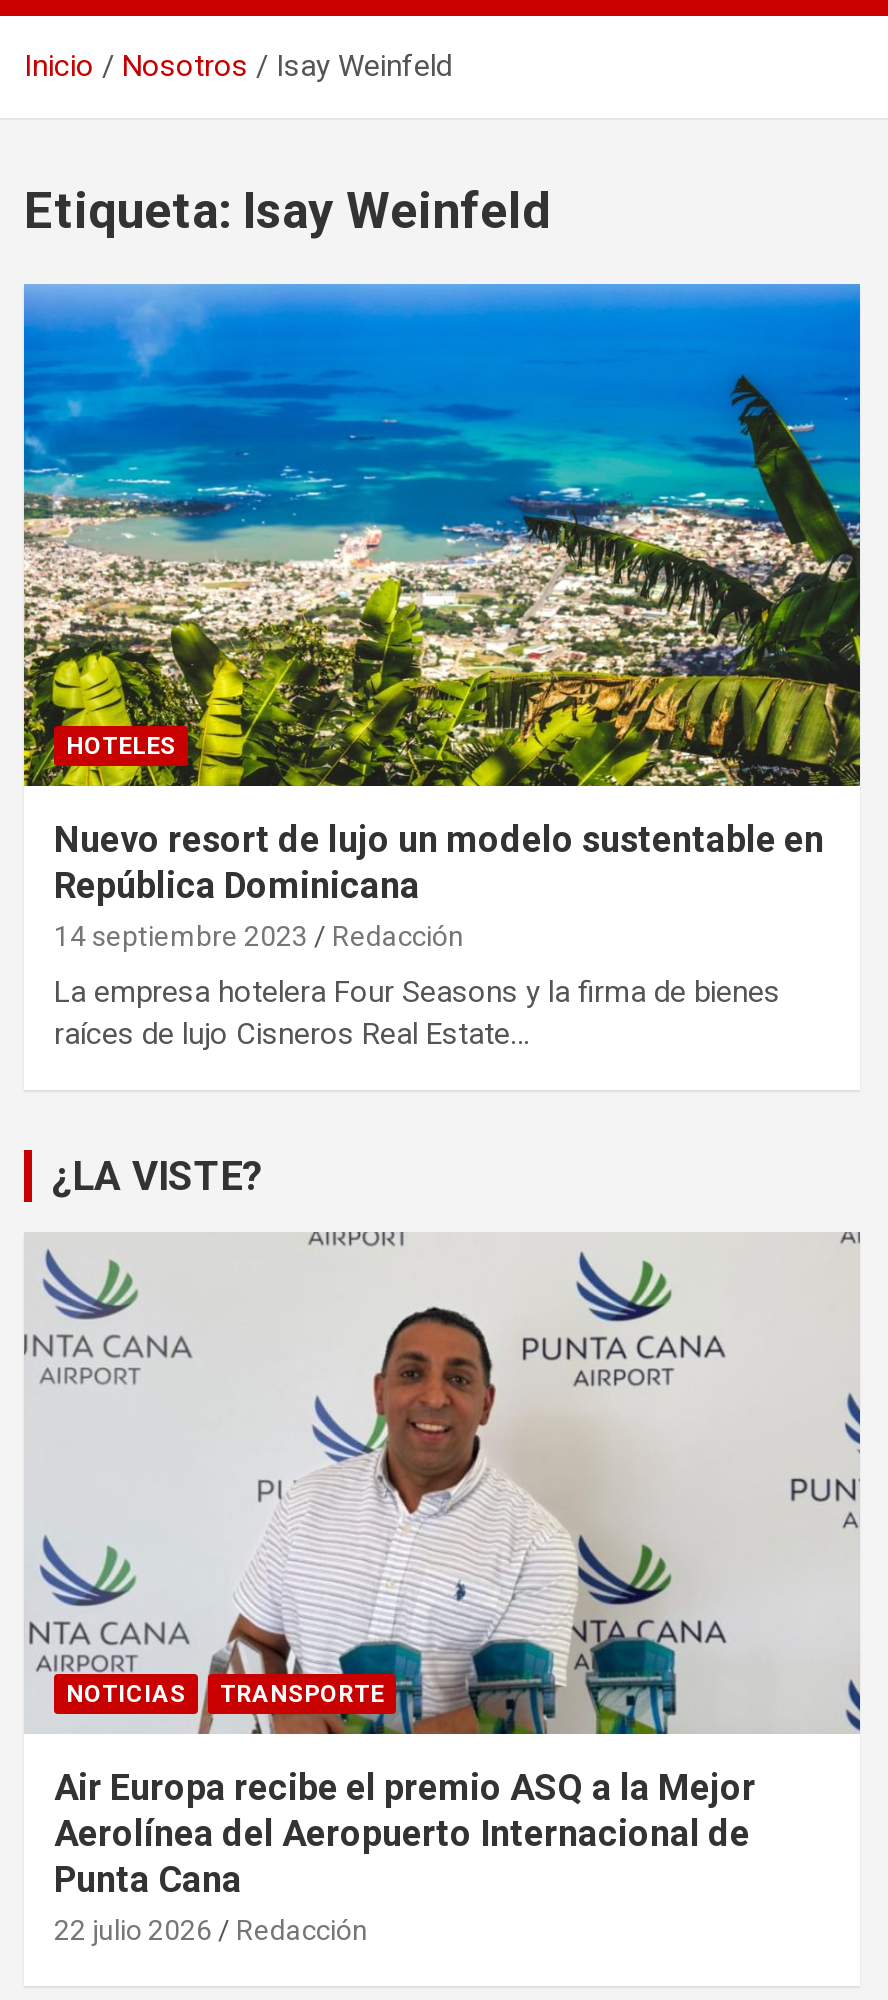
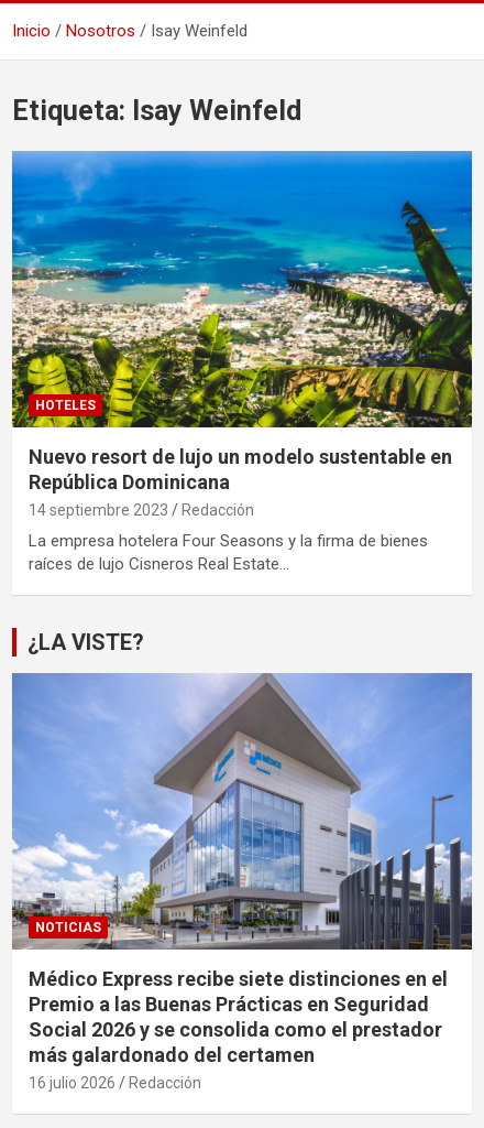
- [image]
- TRANSPORTE
- Air Europa recibe el premio ASQ a la Mejor
- Aerolínea del Aeropuerto Internacional de
- Punta Cana
- 22 julio 2026
+ [image]
+ Médico Express recibe siete distinciones en el
+ Premio a las Buenas Prácticas en Seguridad
+ Social 2026 y se consolida como el prestador
+ más galardonado del certamen
+ 16 julio 2026
